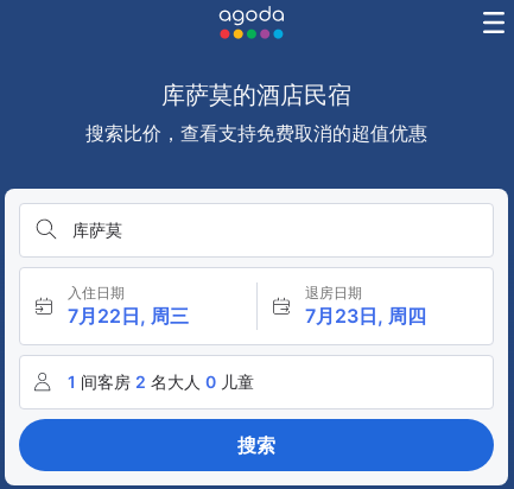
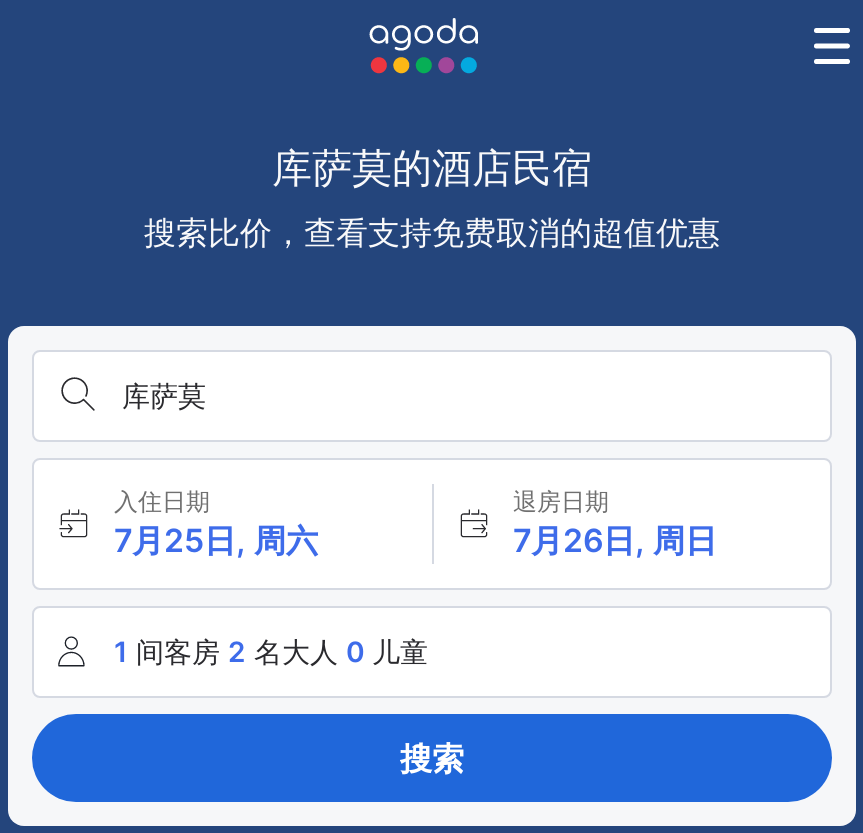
- 7月22日, 周三
+ 7月25日, 周六

- 7月23日, 周四
+ 7月26日, 周日
